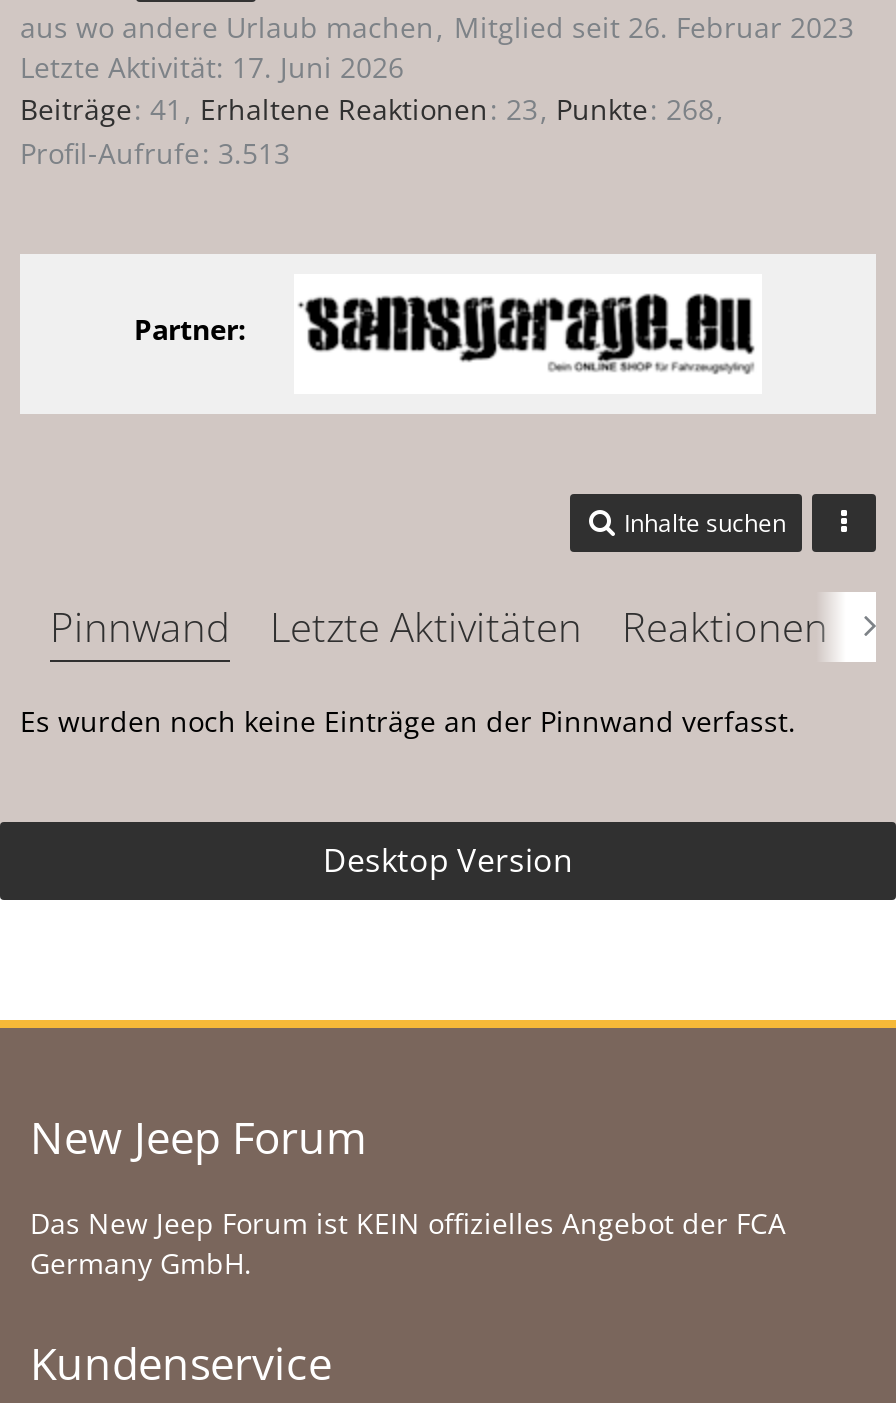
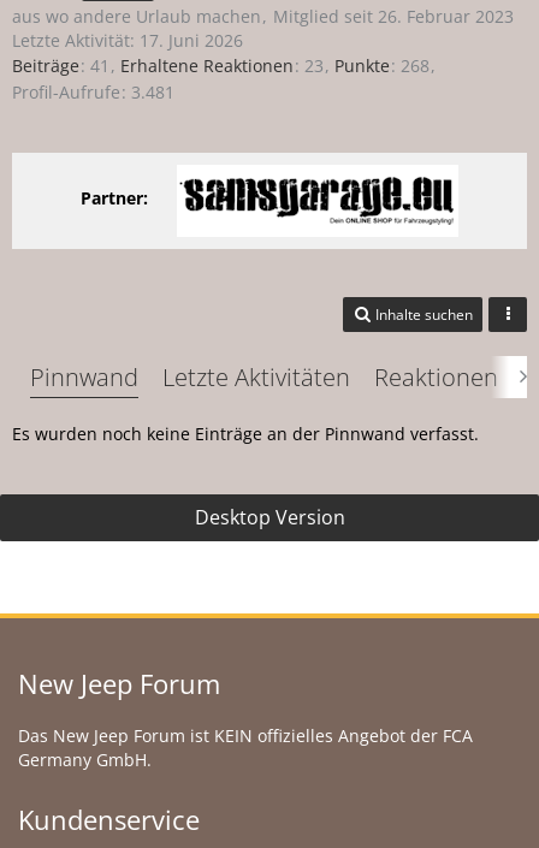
- Profil-Aufrufe 3.513
+ Profil-Aufrufe 3.481
